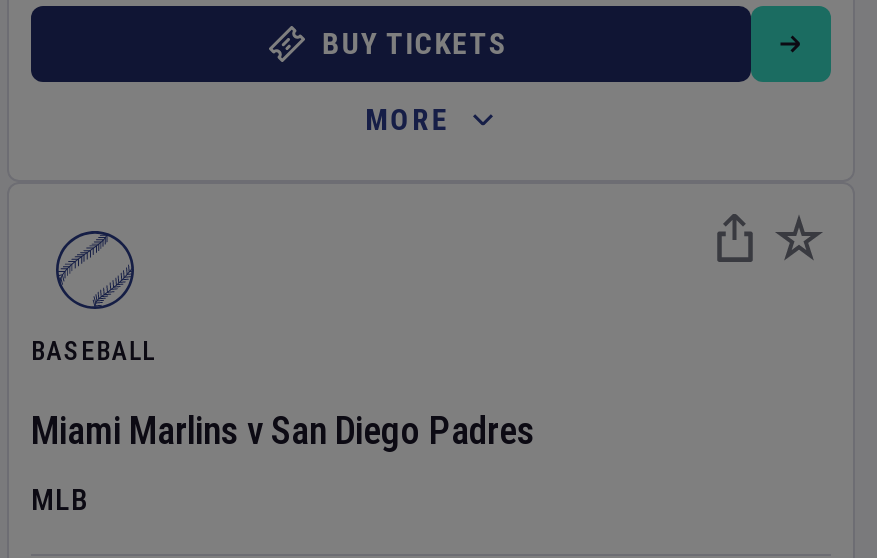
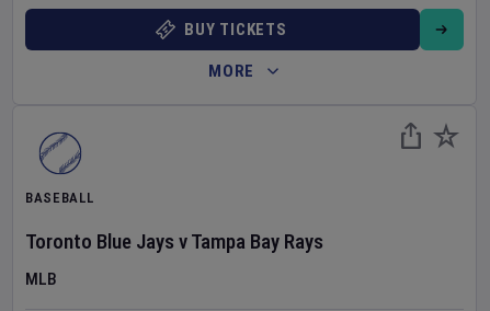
- Miami Marlins v San Diego Padres
+ Toronto Blue Jays v Tampa Bay Rays
